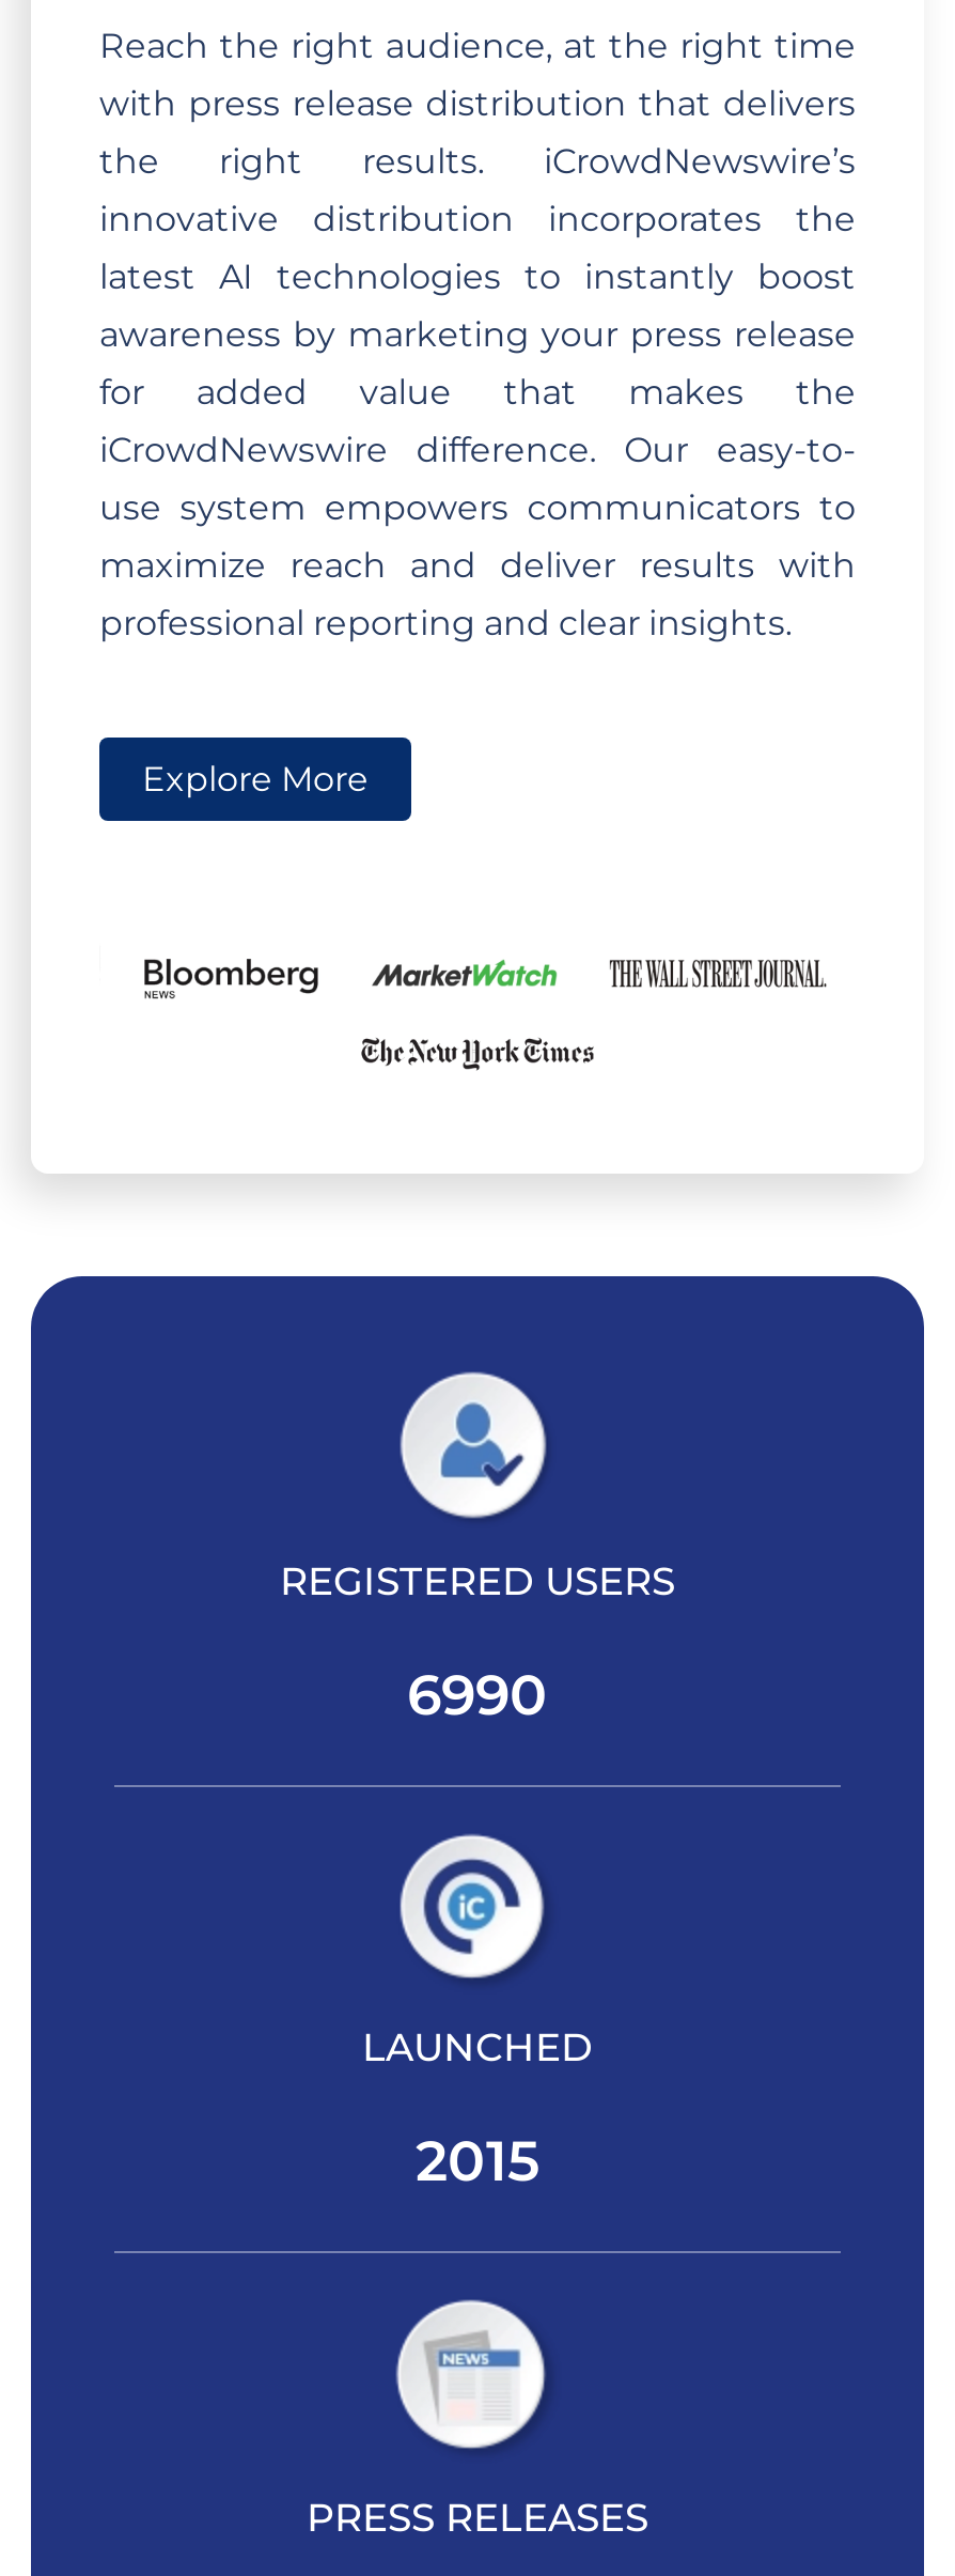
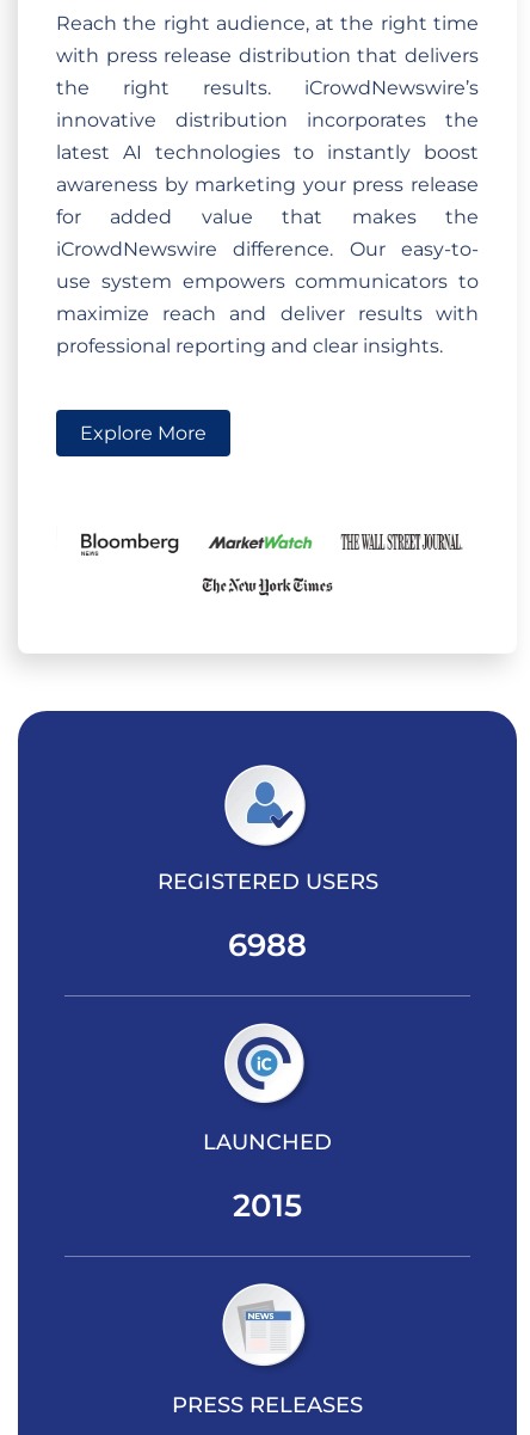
- 6990
+ 6988
